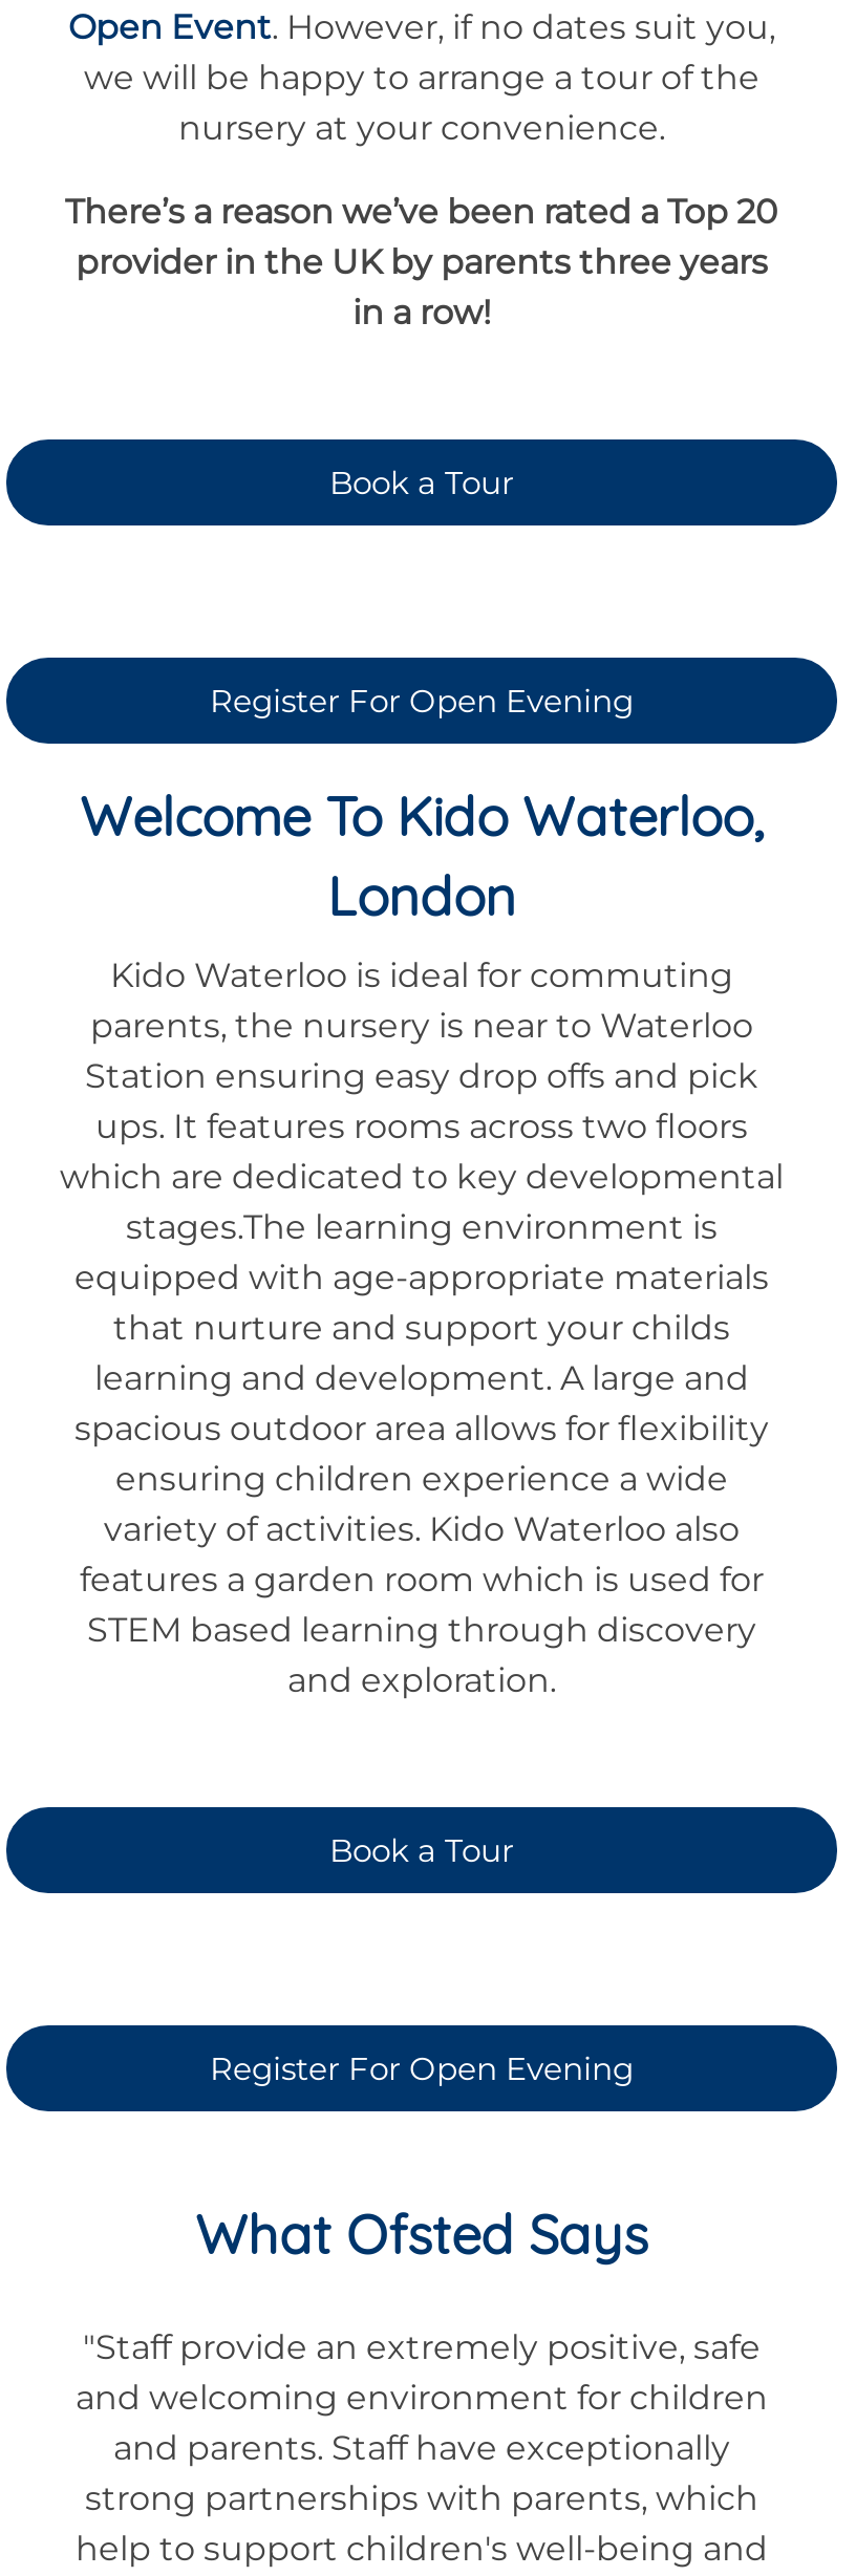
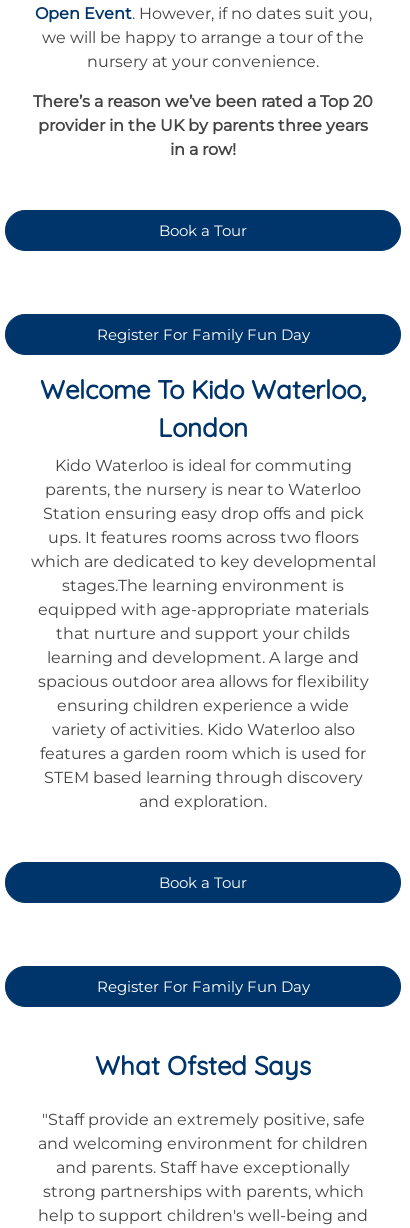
- Register For Open Evening
+ Register For Family Fun Day

- Register For Open Evening
+ Register For Family Fun Day
